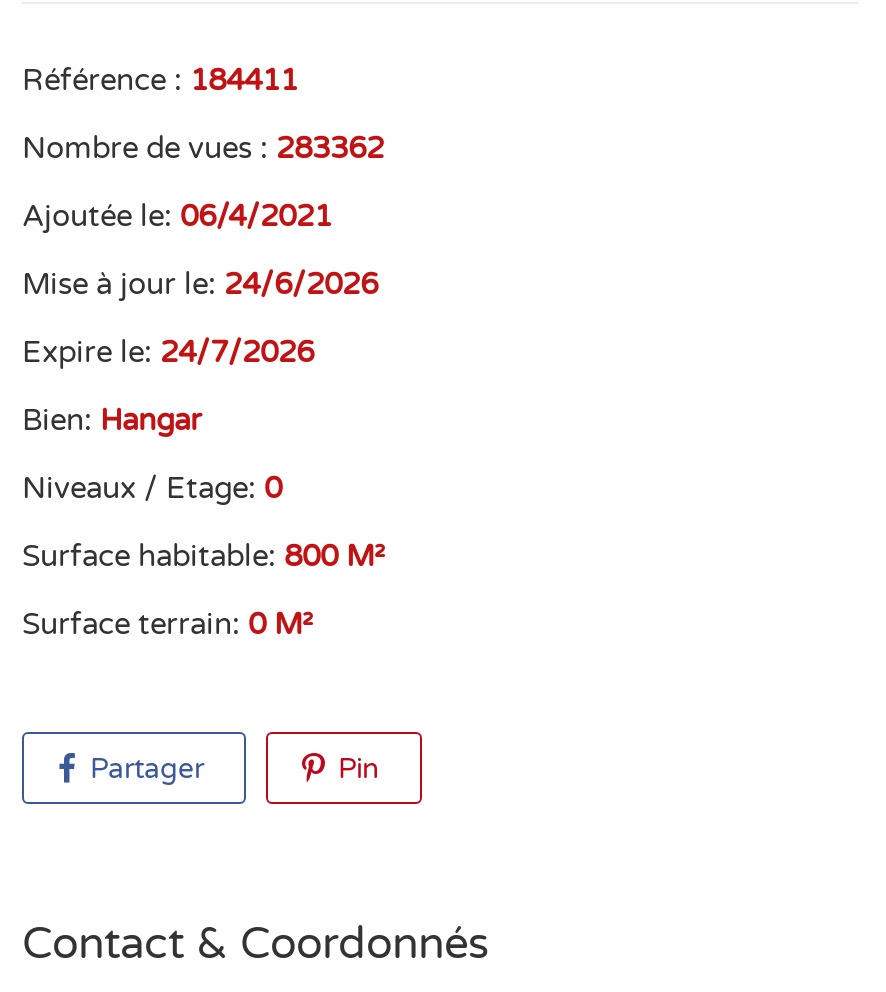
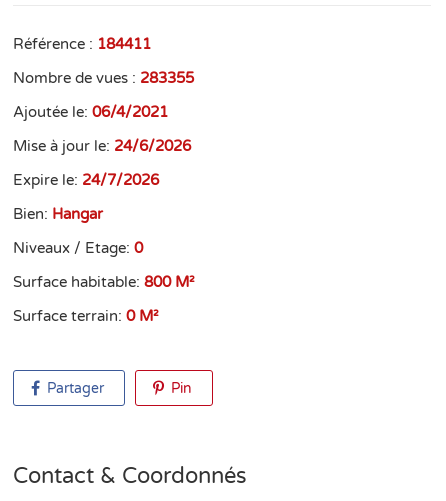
- Nombre de vues : 283362
+ Nombre de vues : 283355
